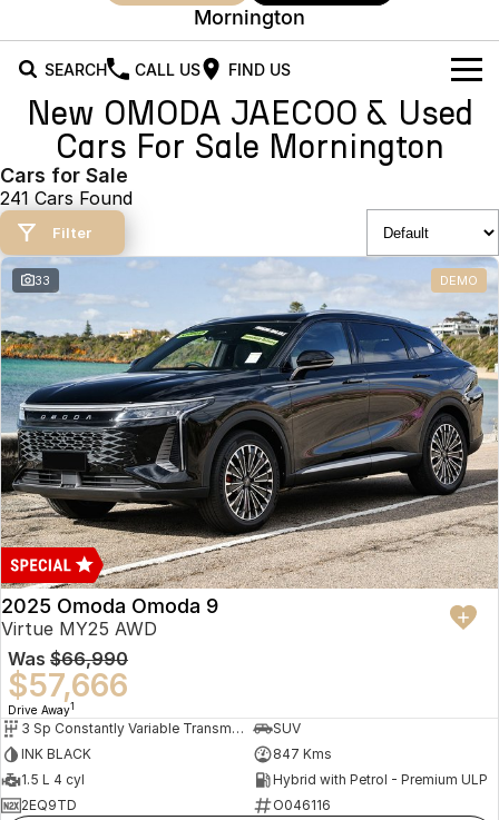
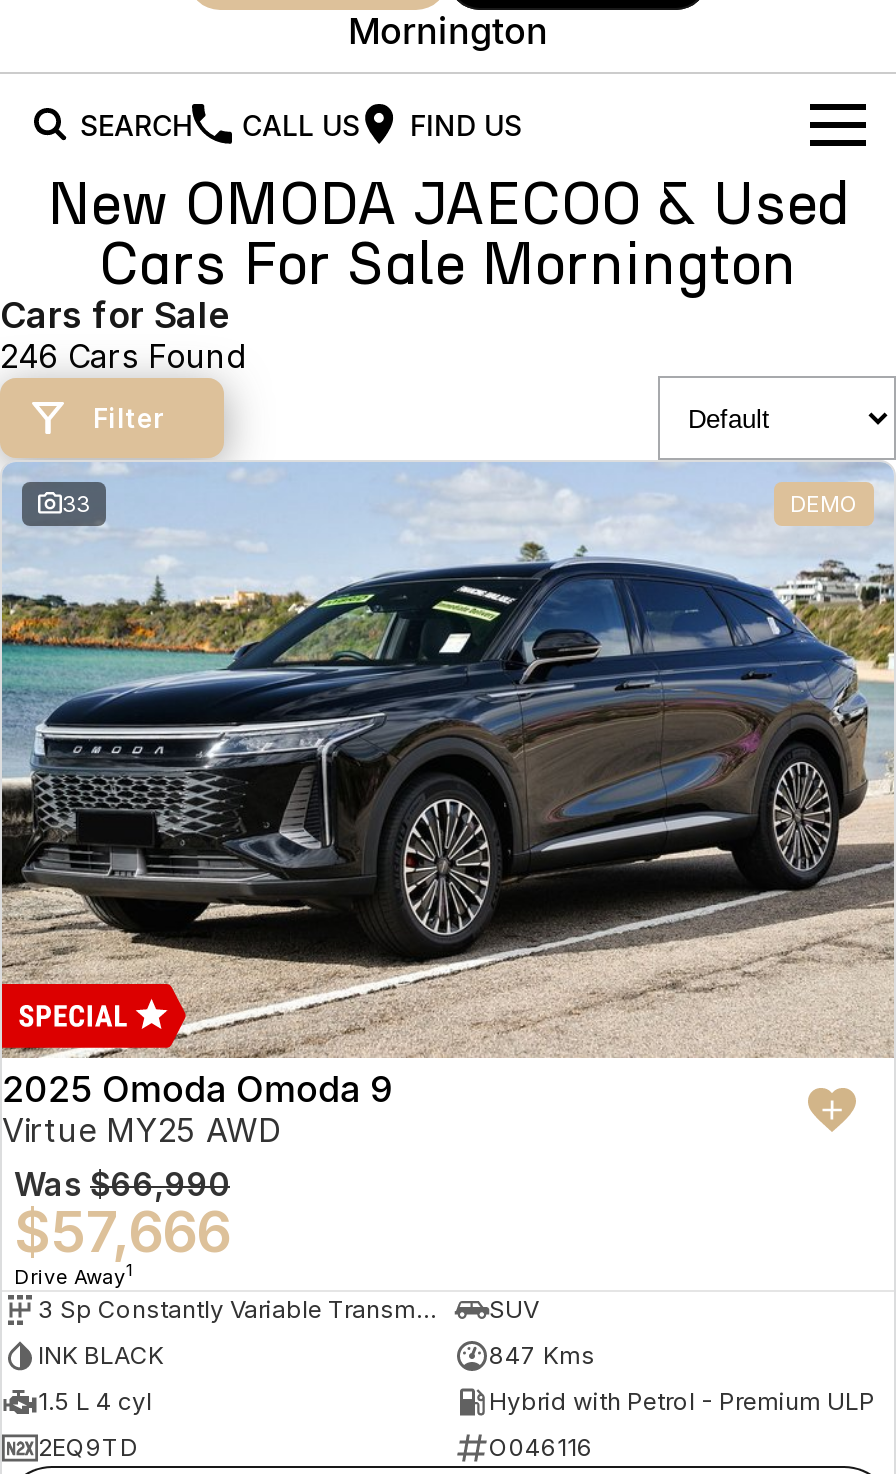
- 241 Cars Found
+ 246 Cars Found
